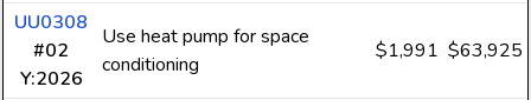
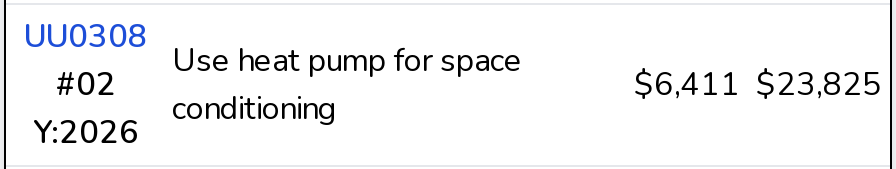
- $1,991 $63,925
+ $6,411 $23,825
